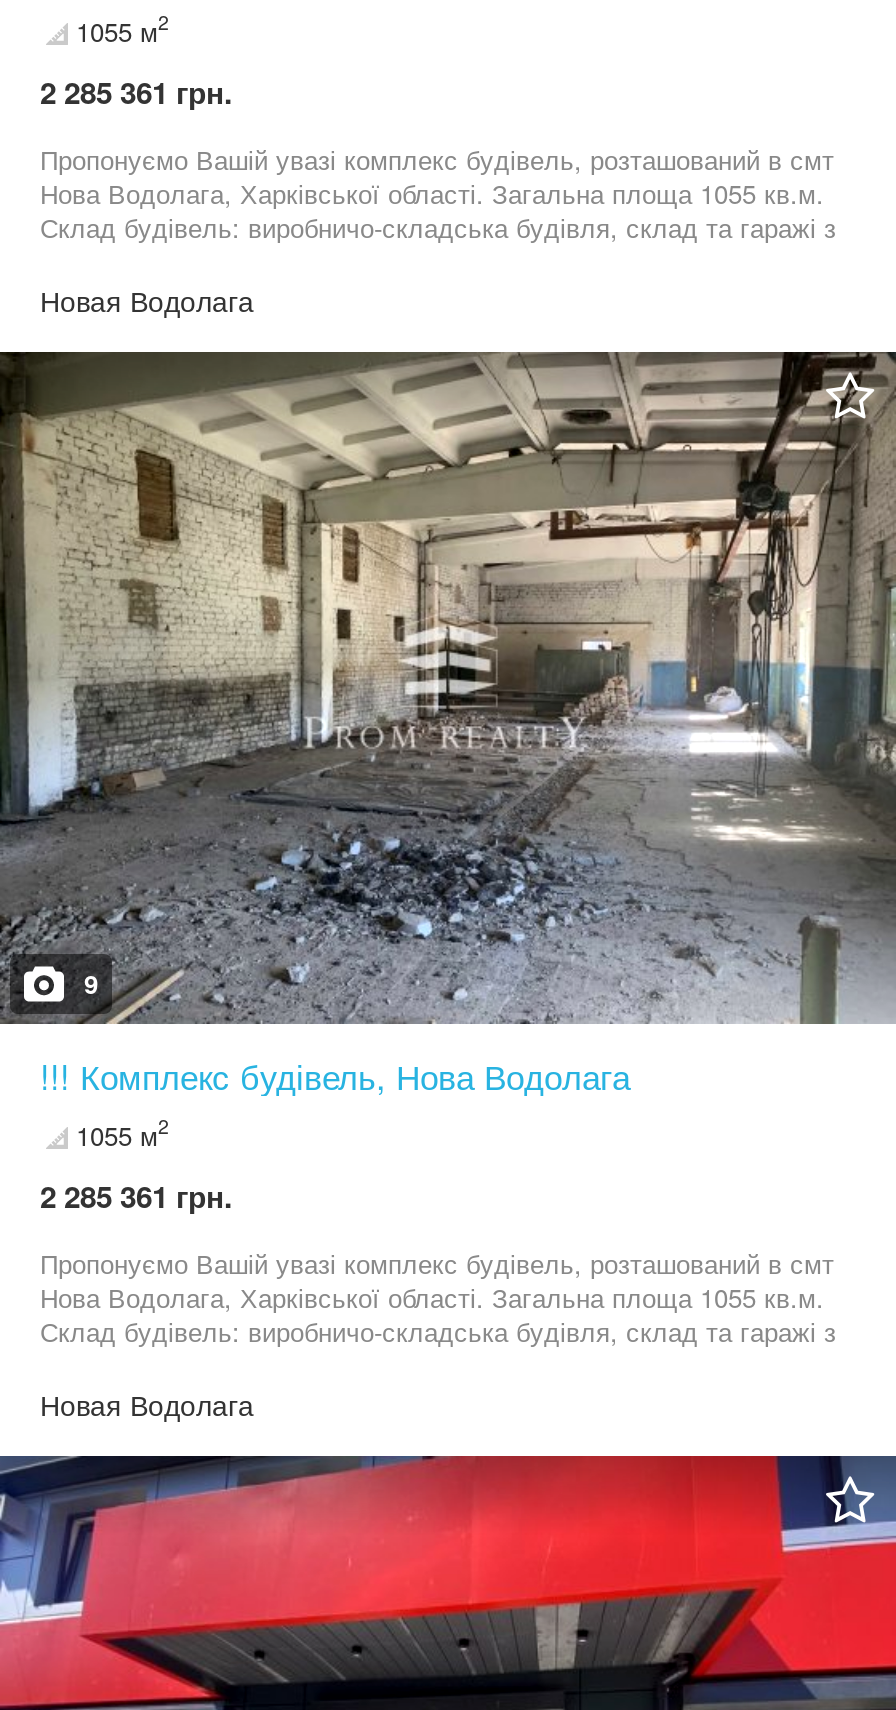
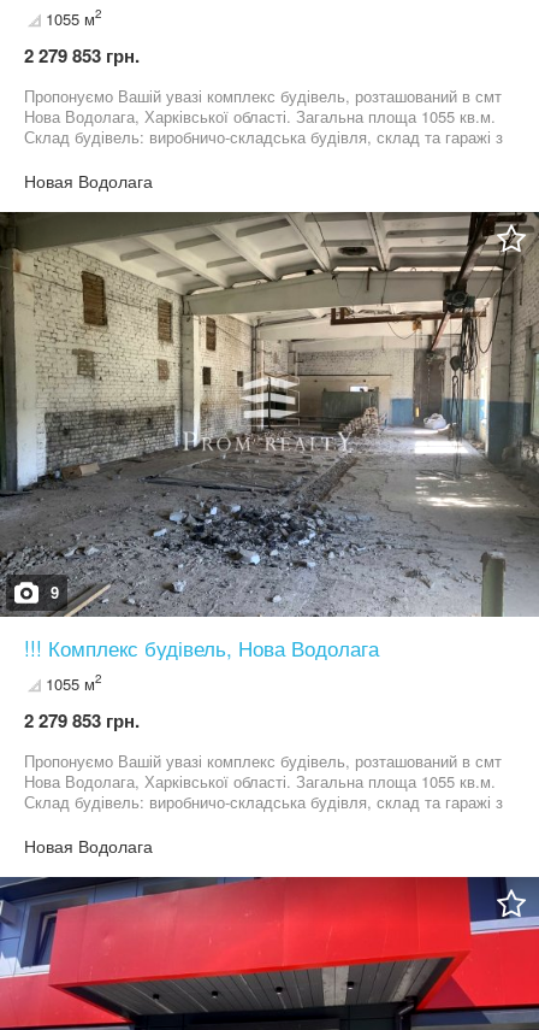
- 2 285 361 грн.
+ 2 279 853 грн.

- 2 285 361 грн.
+ 2 279 853 грн.
